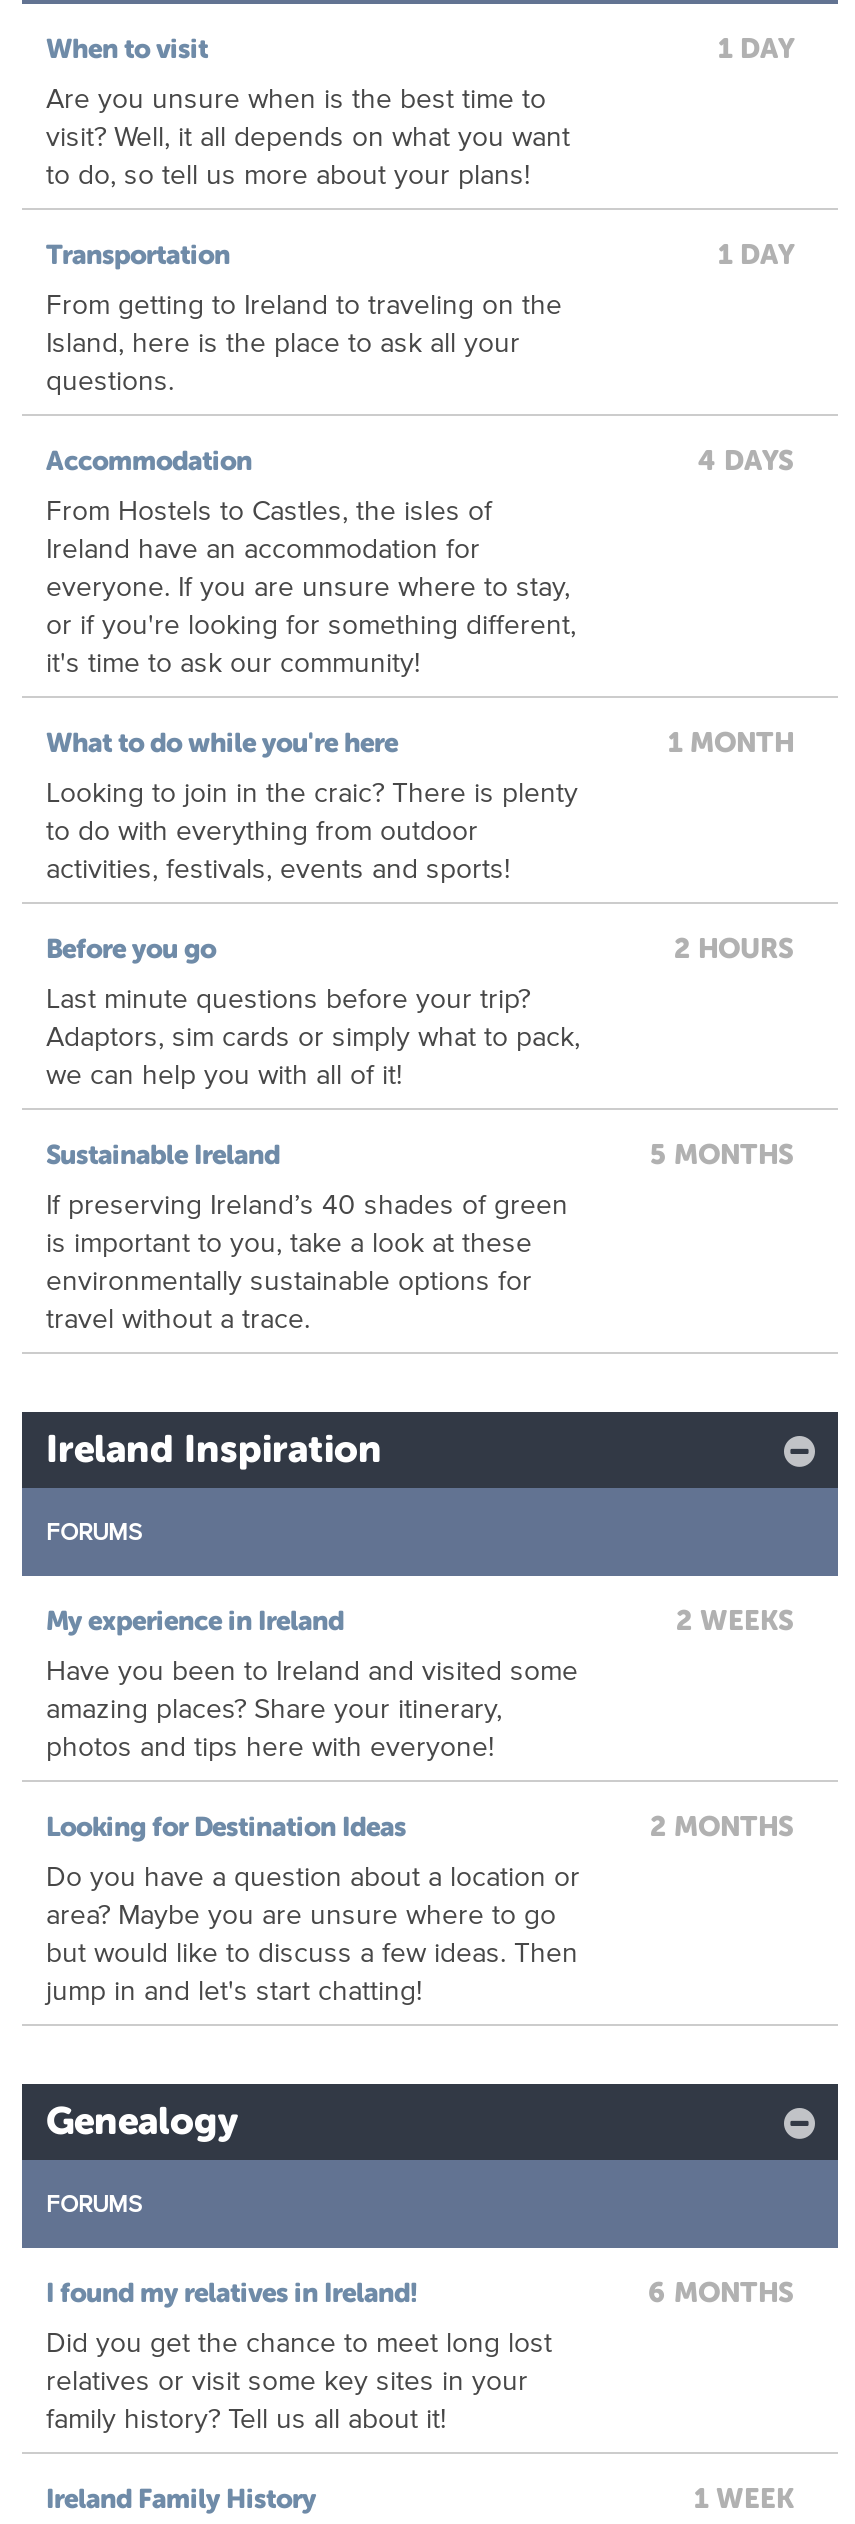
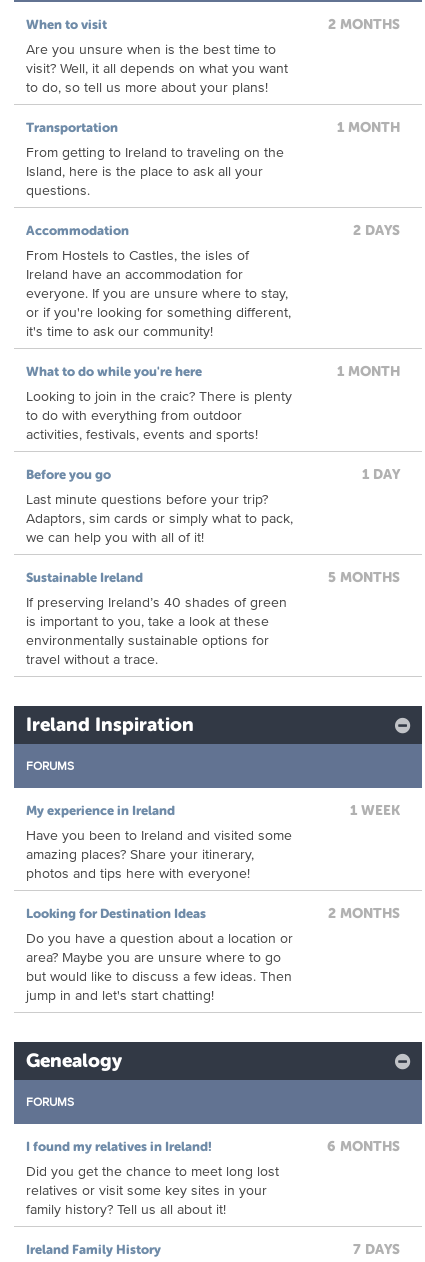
- 1 DAY
+ 2 MONTHS

- 1 DAY
+ 1 MONTH

- 4 DAYS
+ 2 DAYS

- 2 HOURS
+ 1 DAY

- 2 WEEKS
+ 1 WEEK

- 1 WEEK
+ 7 DAYS
